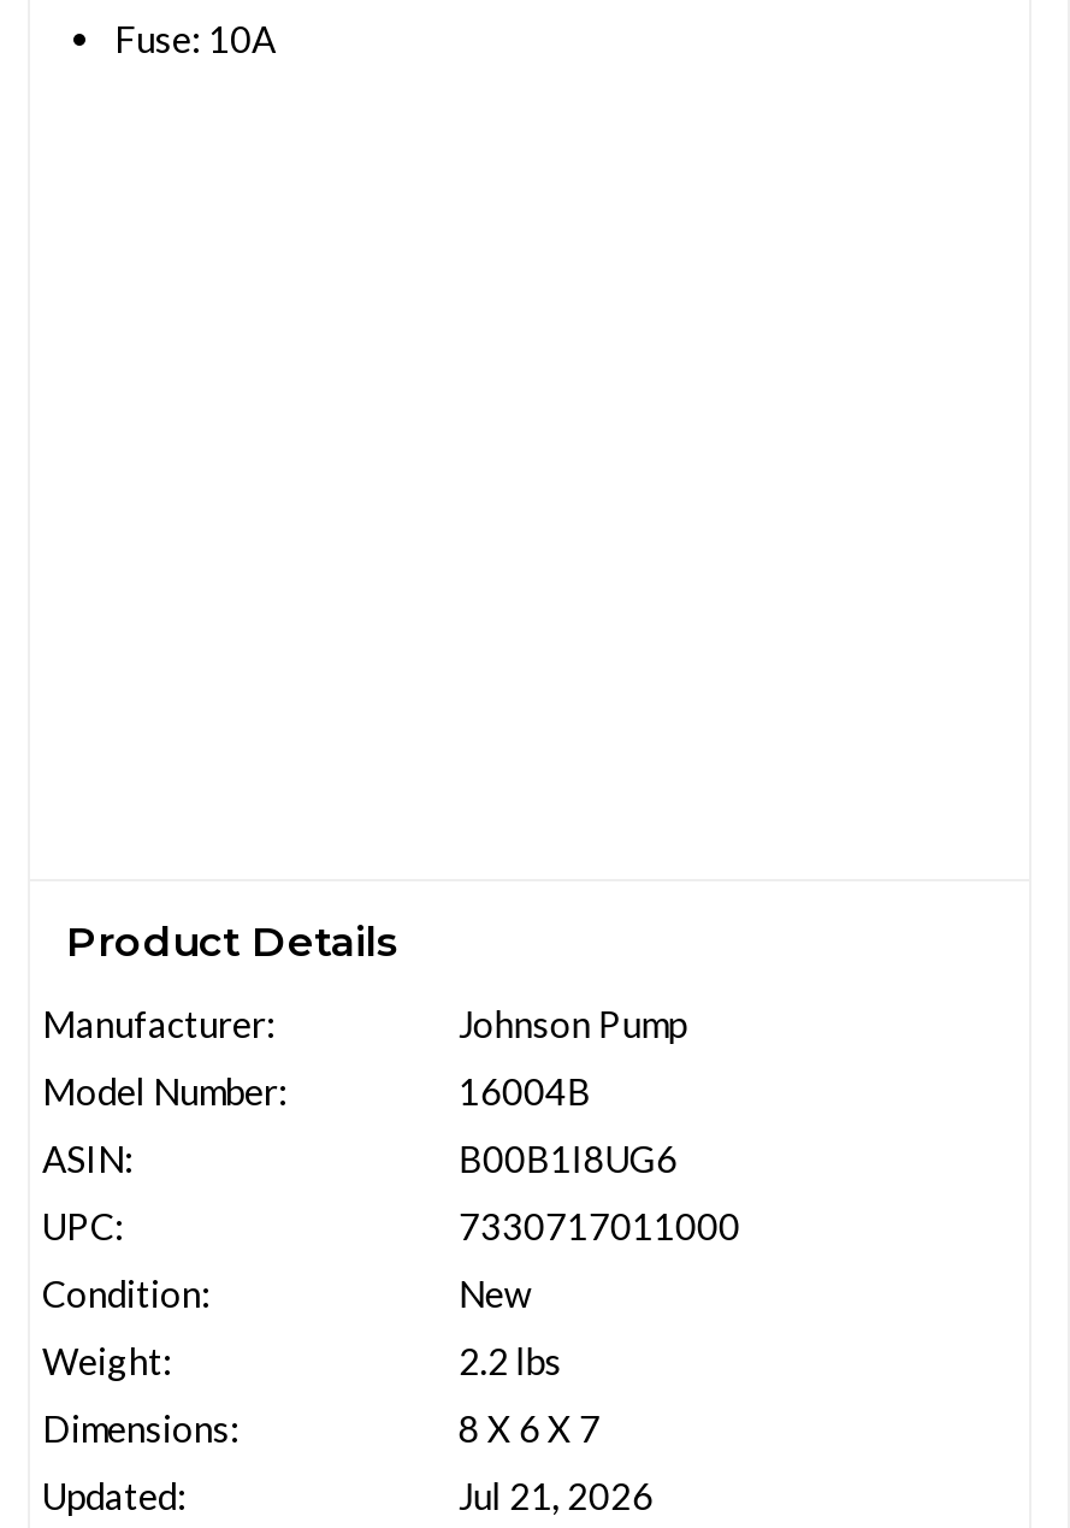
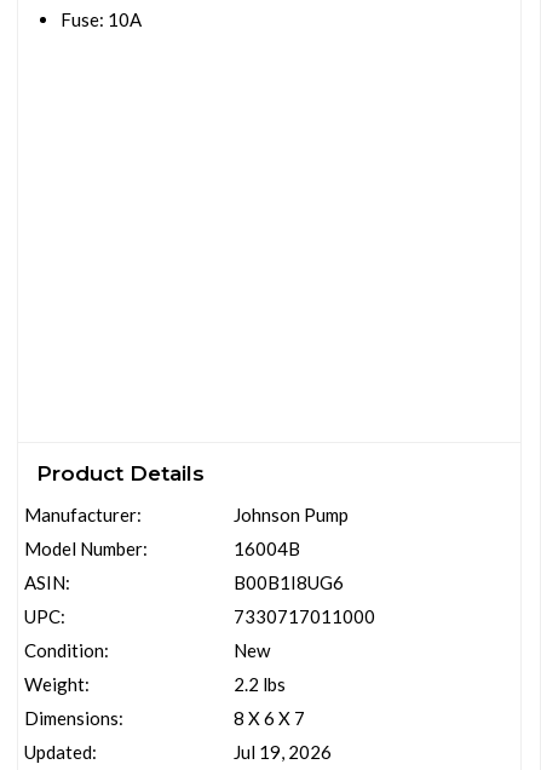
- Jul 21, 2026
+ Jul 19, 2026
